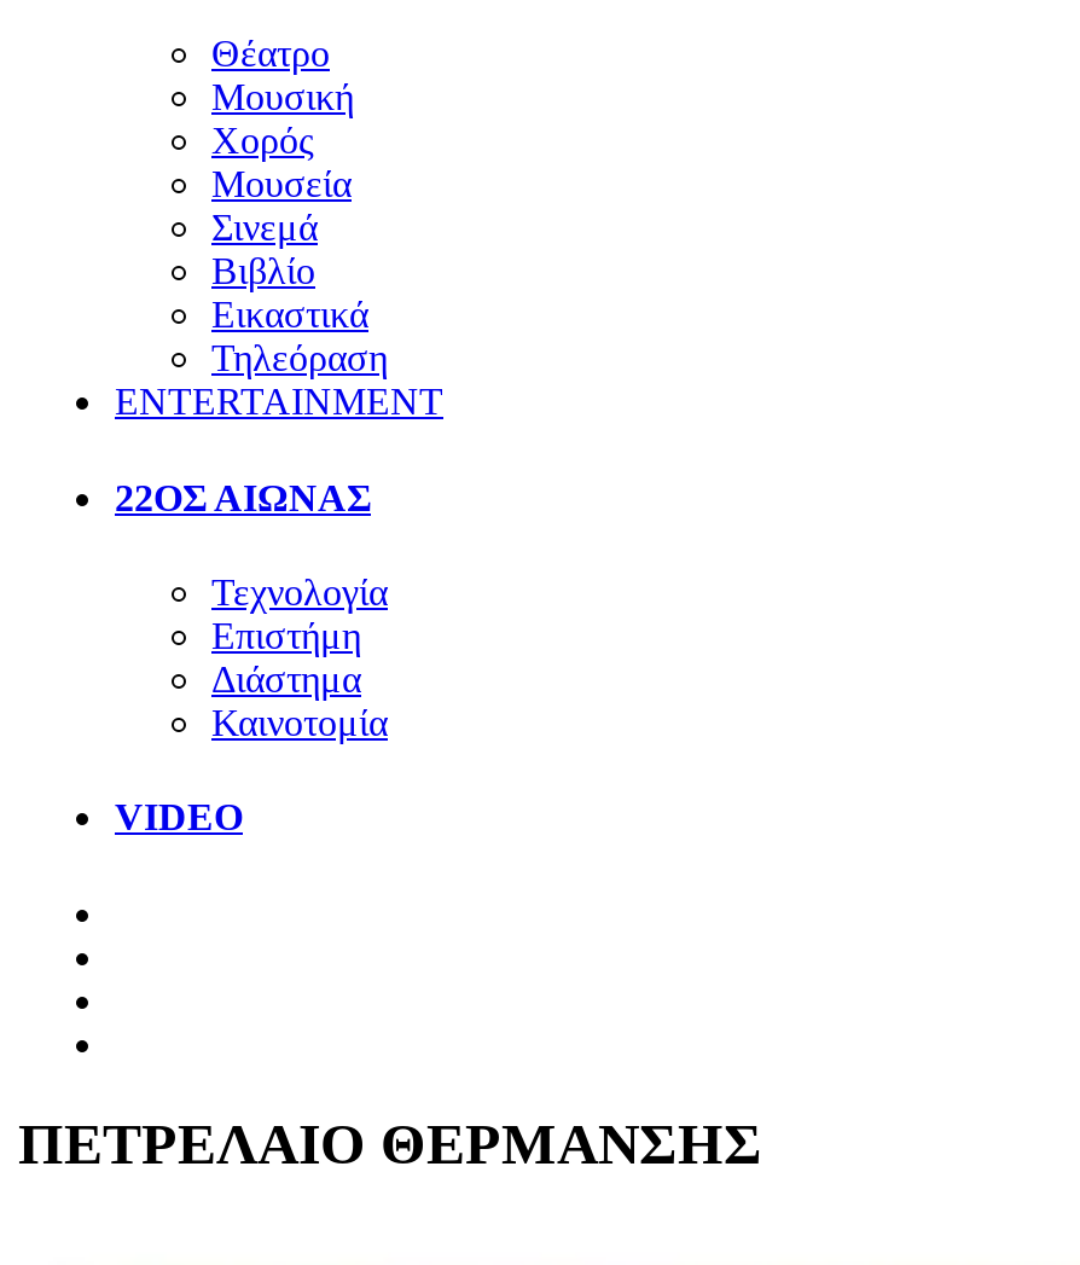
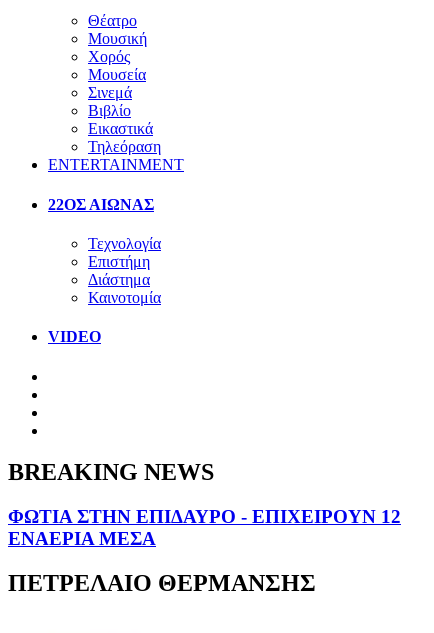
+ BREAKING NEWS
+ ΦΩΤΙΑ ΣΤΗΝ ΕΠΙΔΑΥΡΟ - ΕΠΙΧΕΙΡΟΥΝ 12
+ ΕΝΑΕΡΙΑ ΜΕΣΑ
